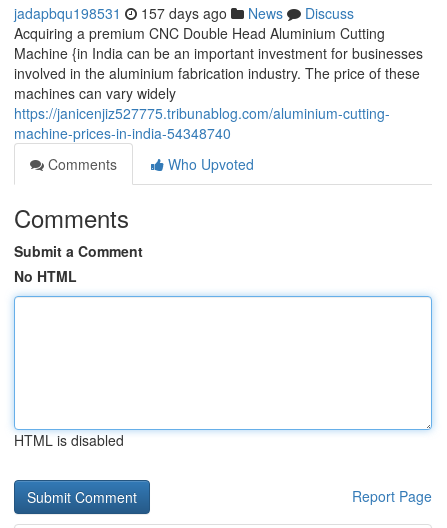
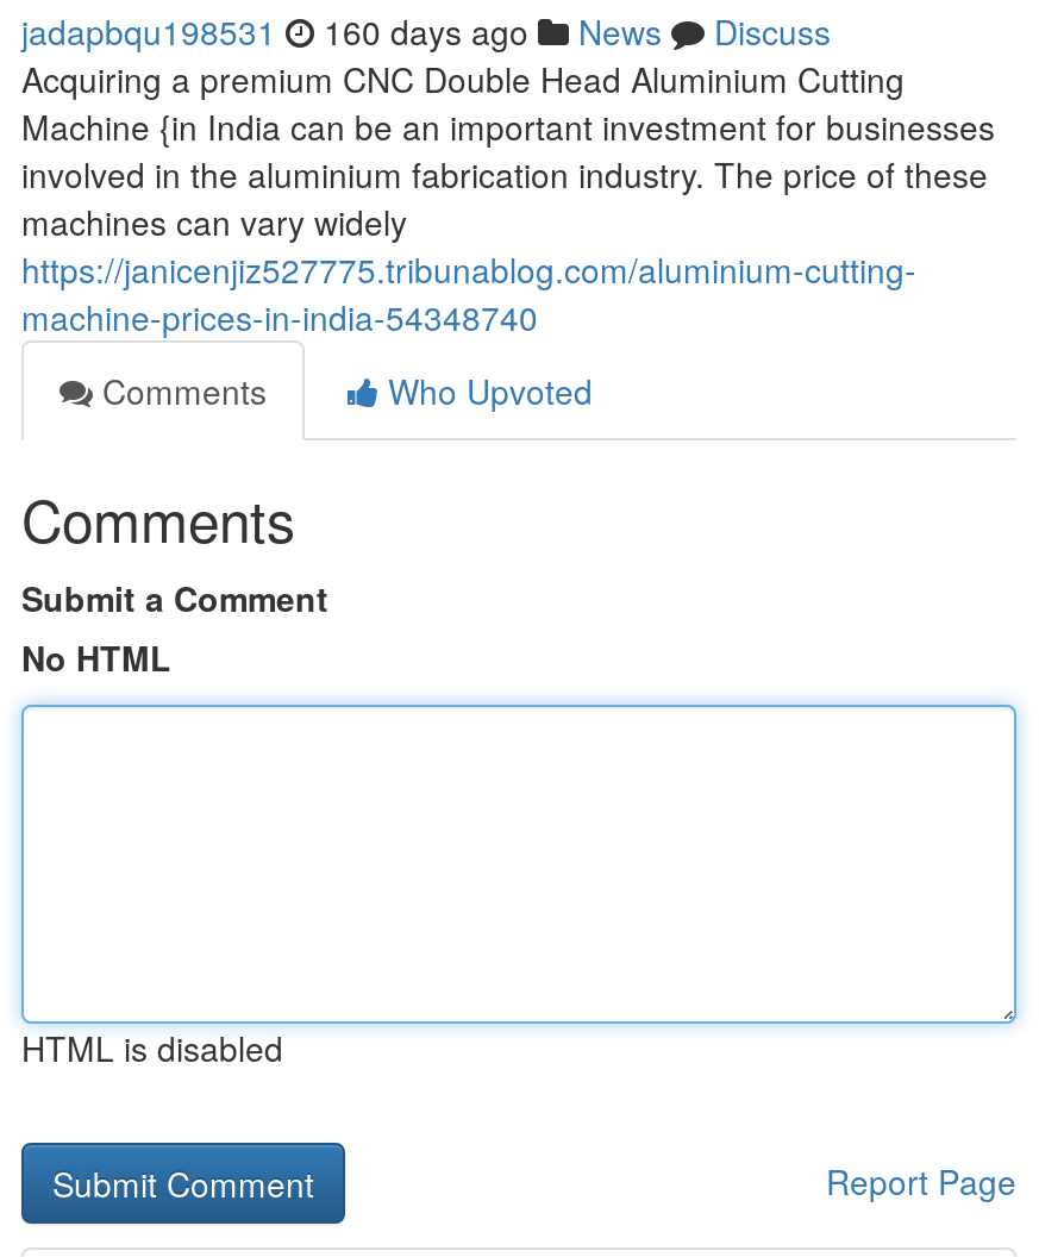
- jadapbqu198531 157 days ago News Discuss
+ jadapbqu198531 160 days ago News Discuss
